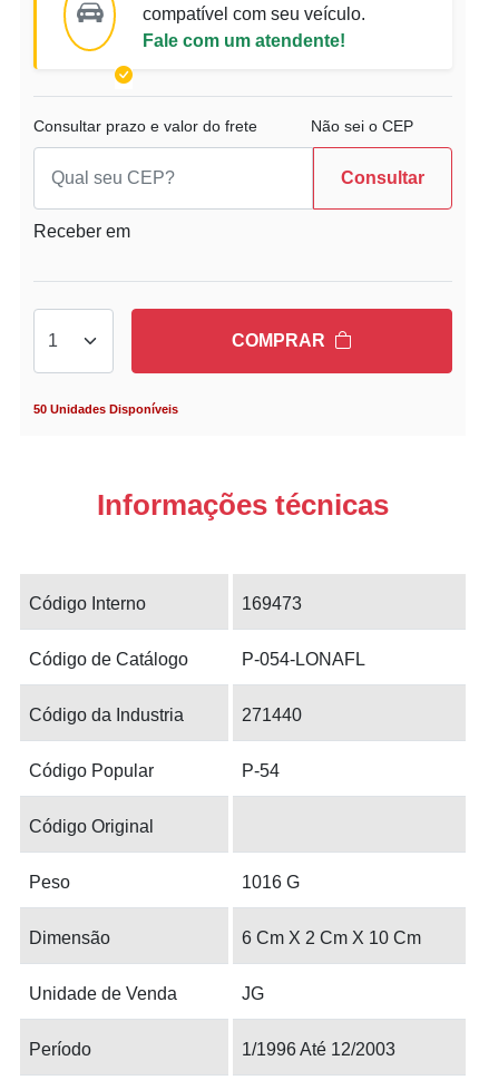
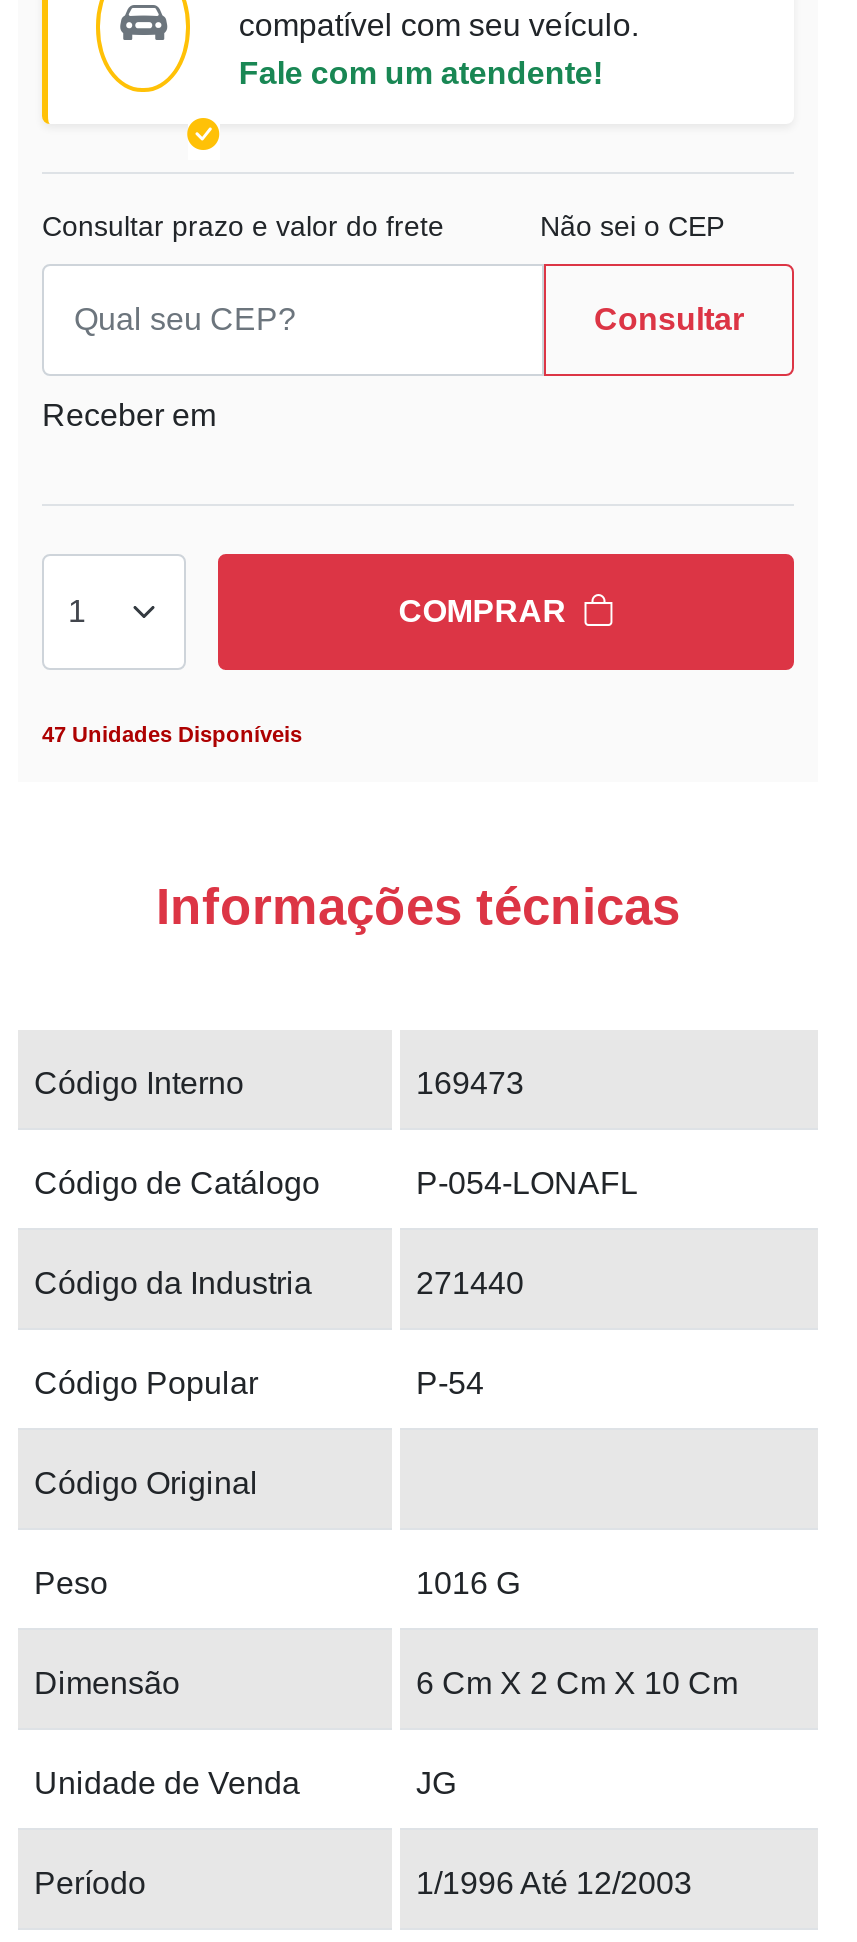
- 50 Unidades Disponíveis
+ 47 Unidades Disponíveis
